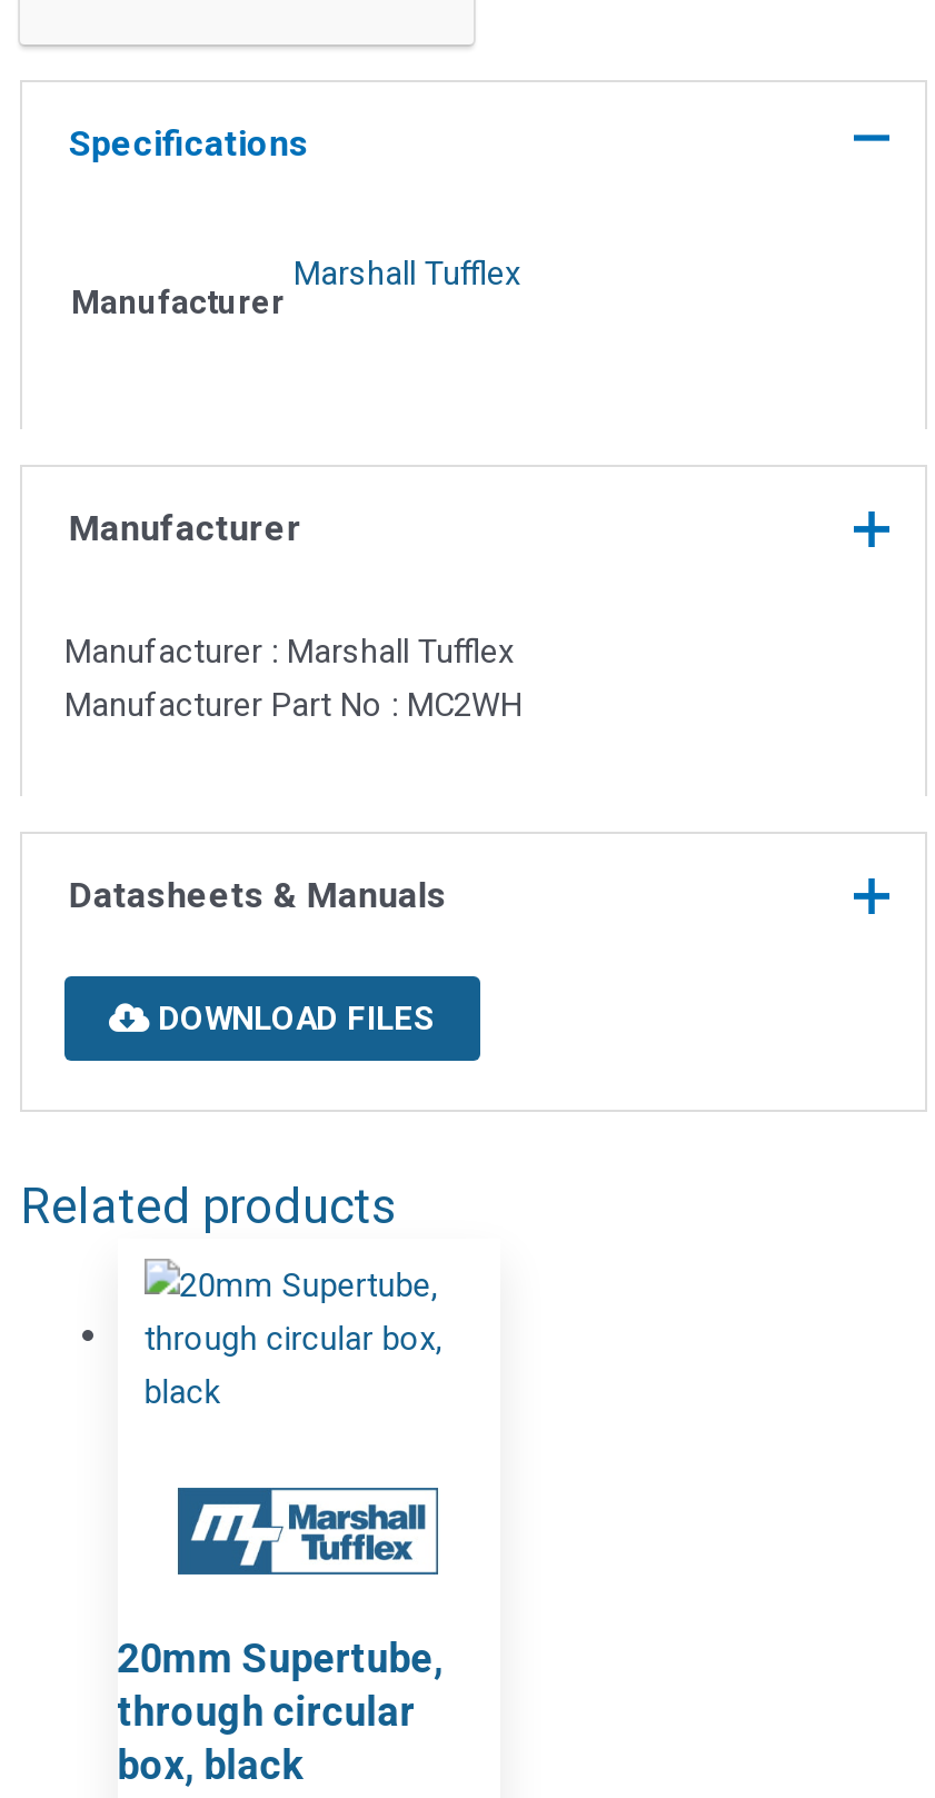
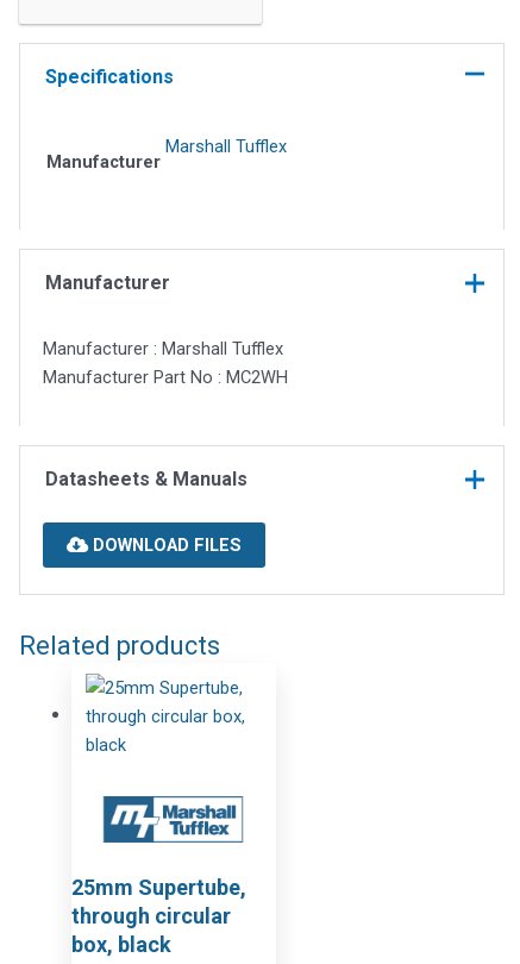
- 20mm Supertube,
+ 25mm Supertube,
